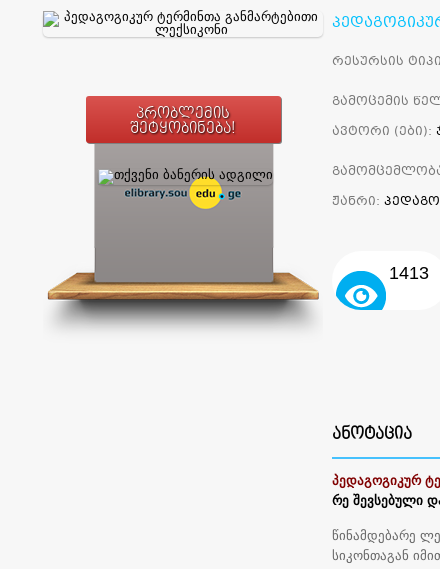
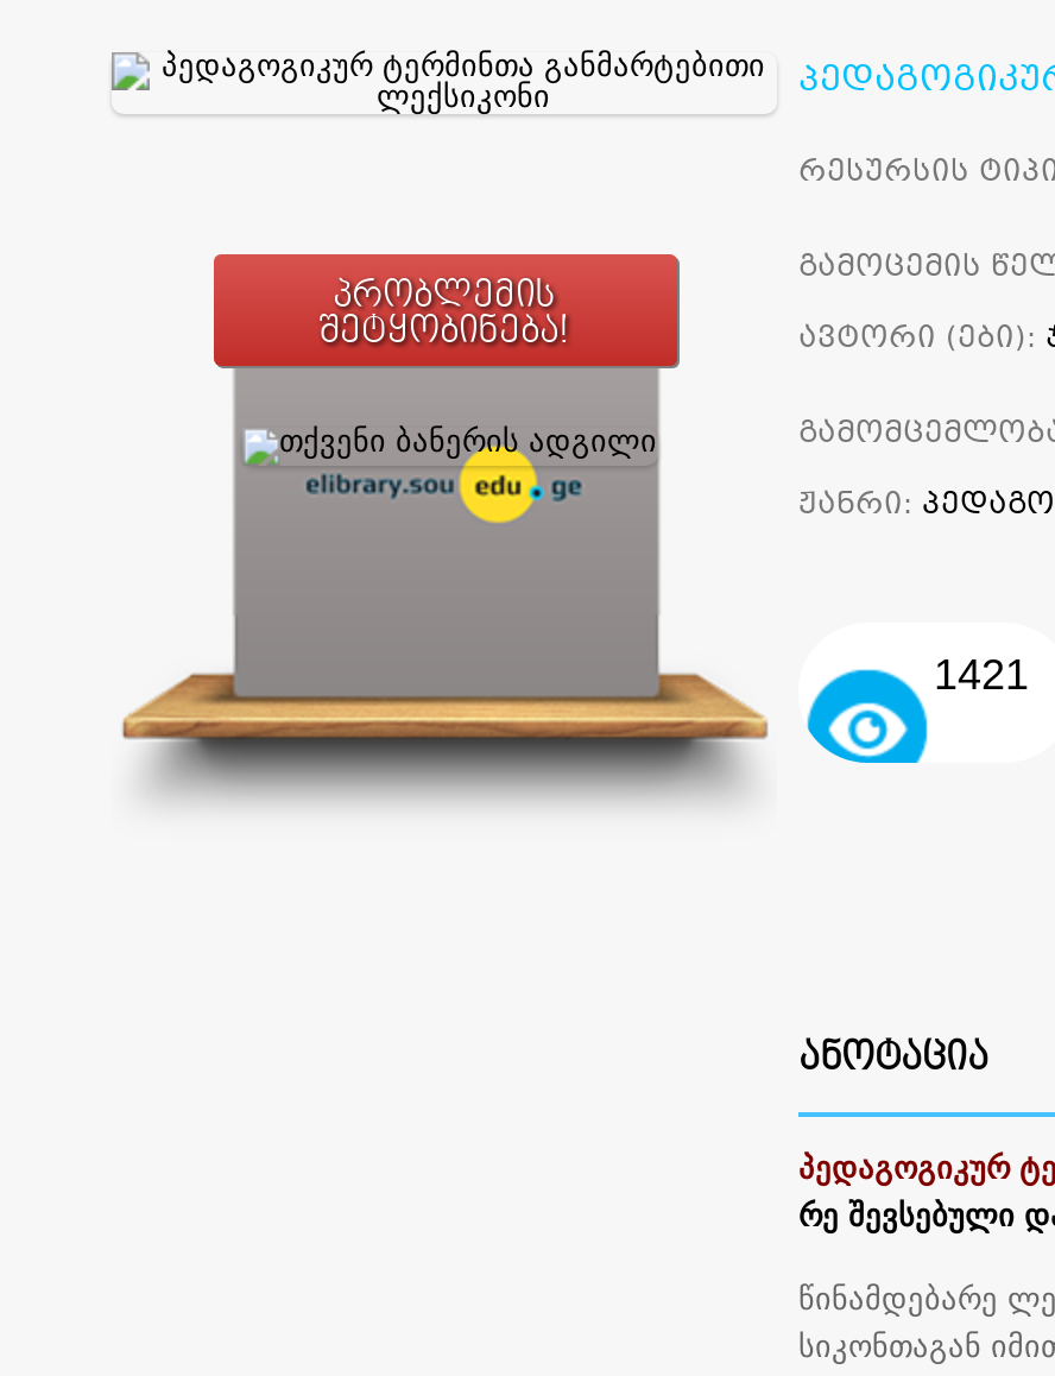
- 1413
+ 1421
